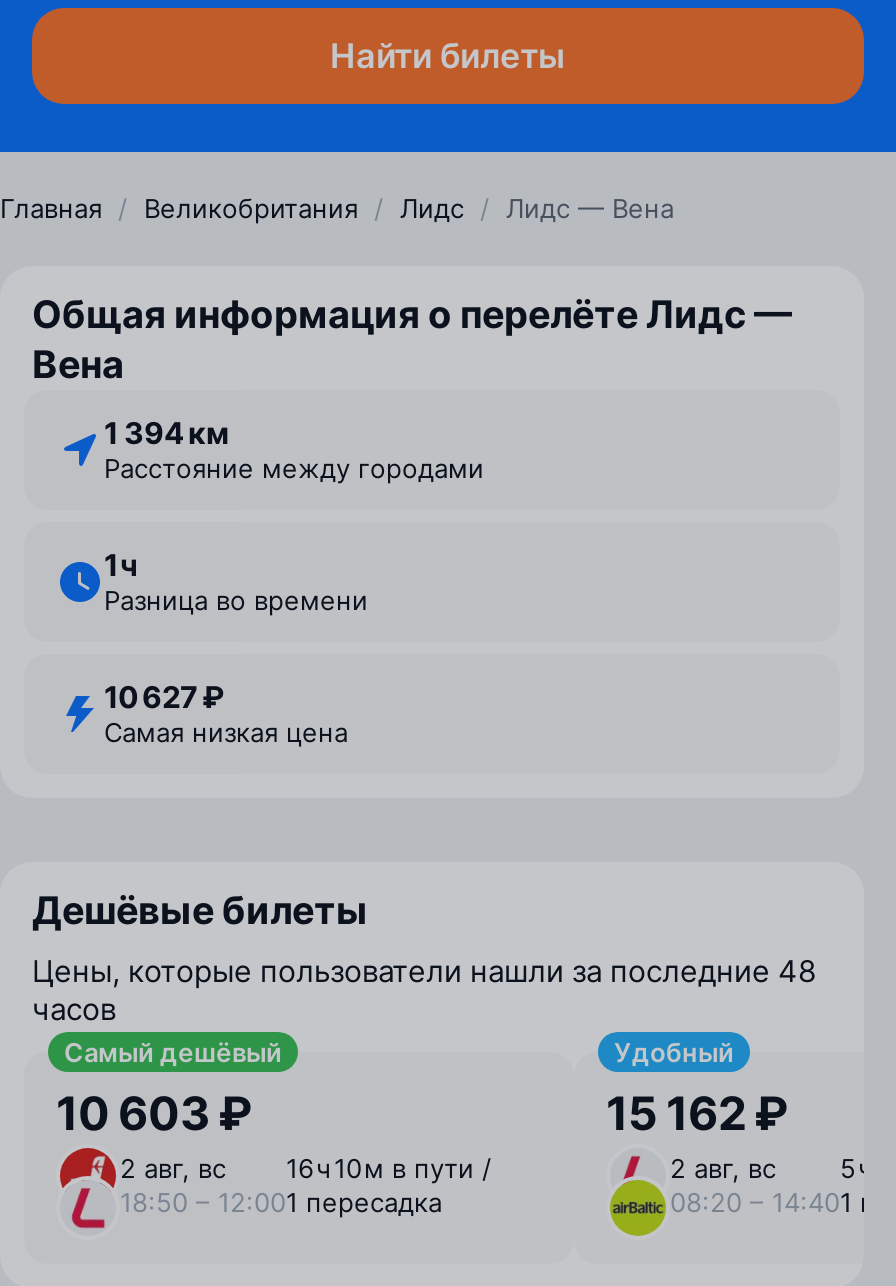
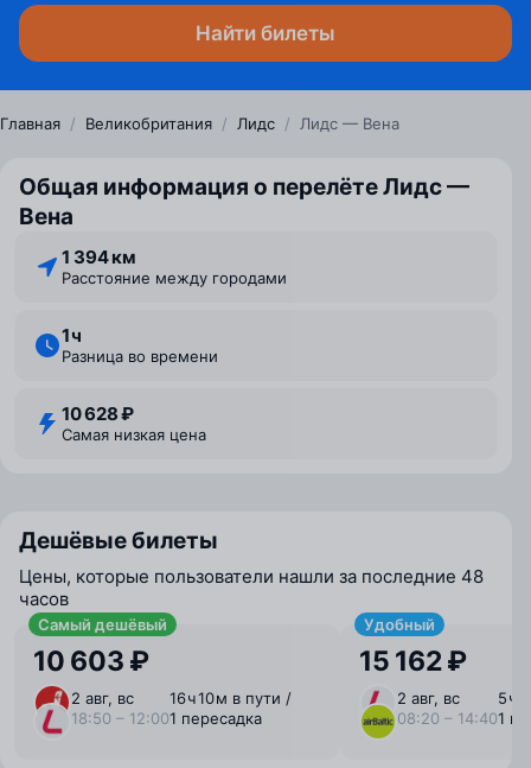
- 10 627 ₽
+ 10 628 ₽
